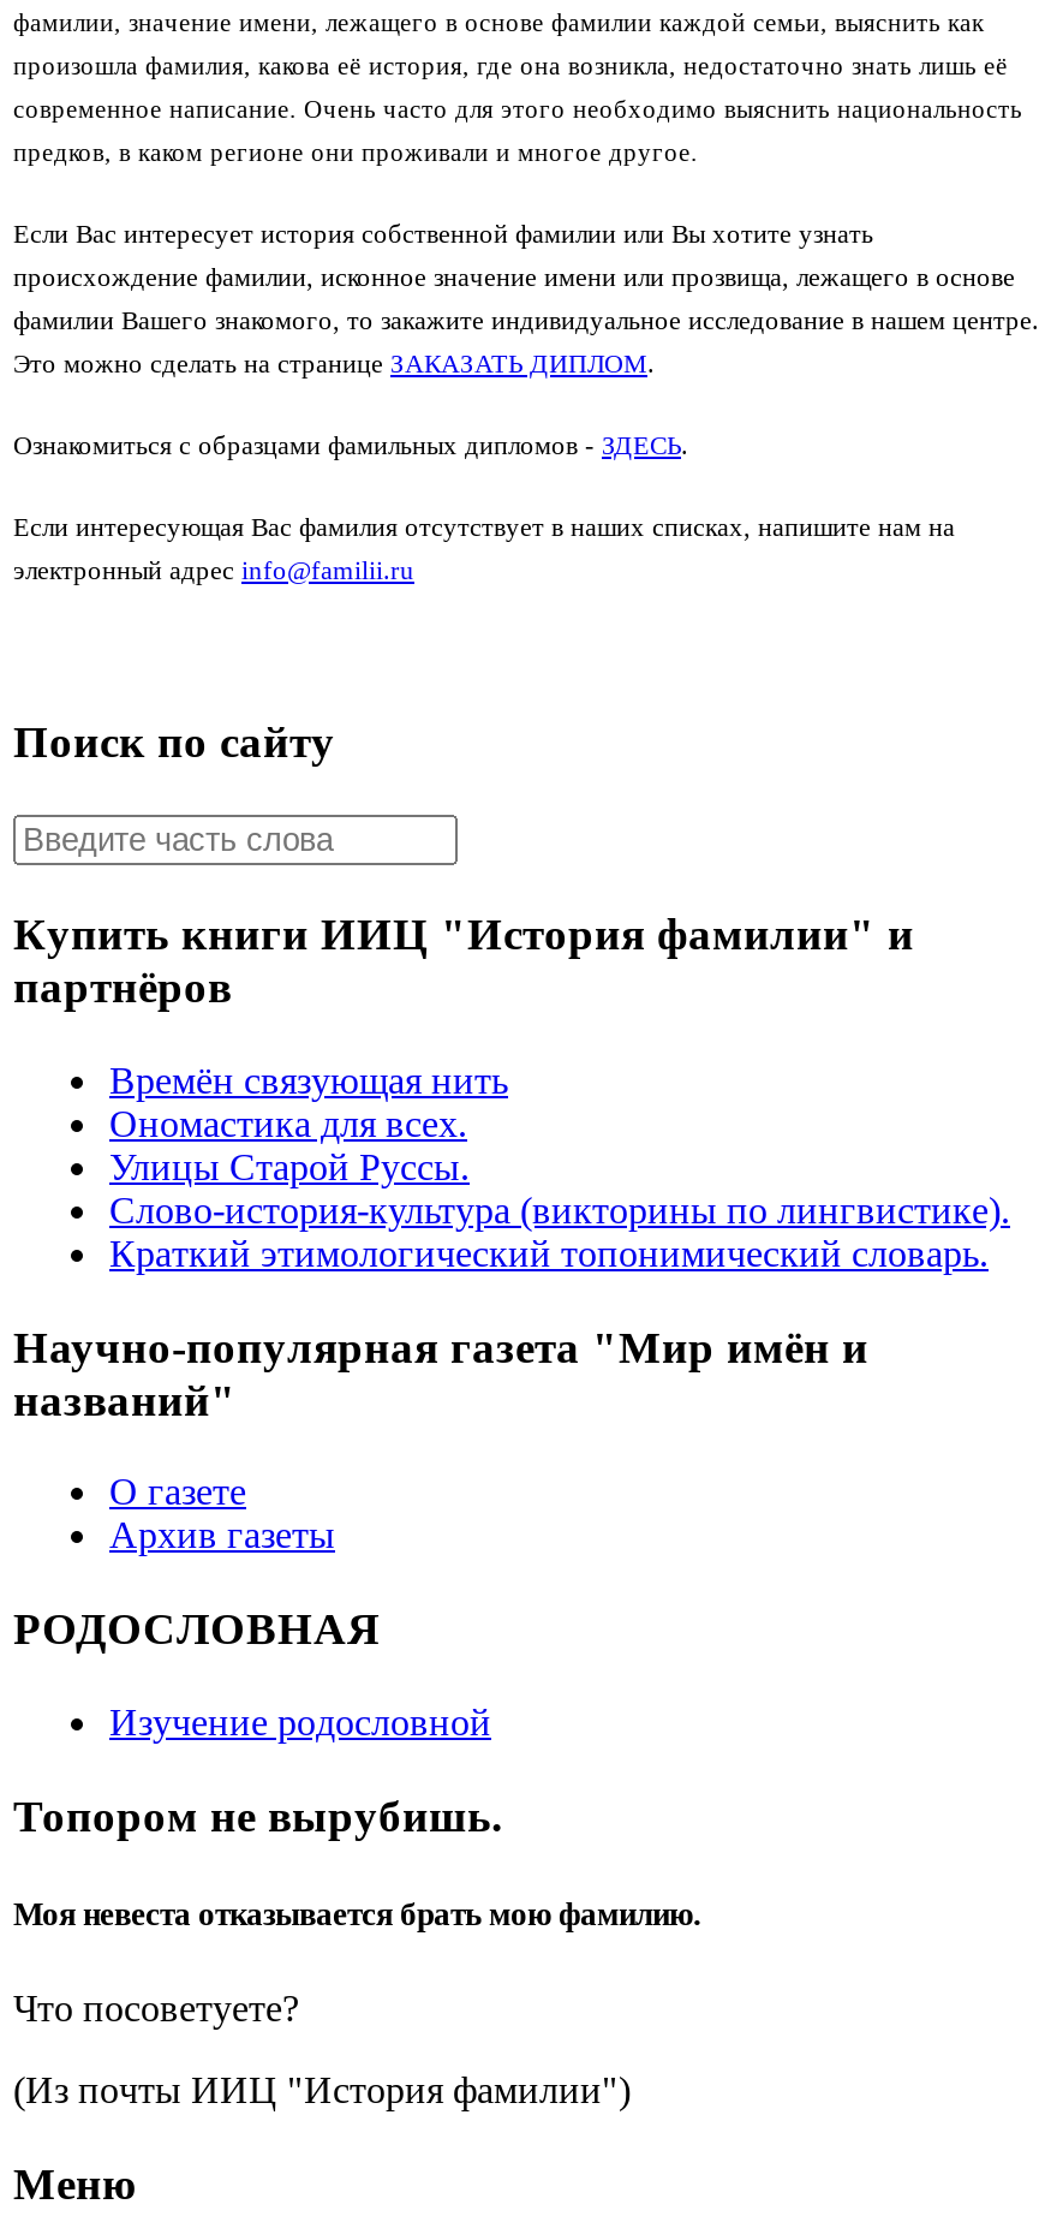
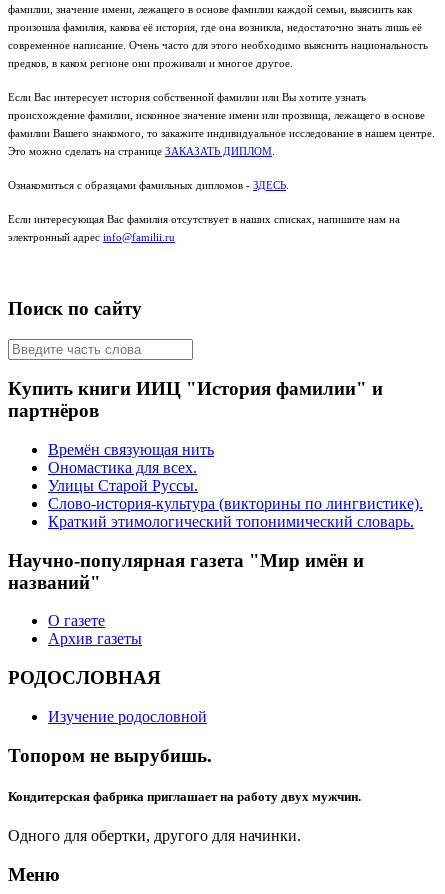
- Моя невеста отказывается брать мою фамилию.
- Что посоветуете?
- (Из почты ИИЦ "История фамилии")
+ Кондитерская фабрика приглашает на работу двух мужчин.
+ Одного для обертки, другого для начинки.
